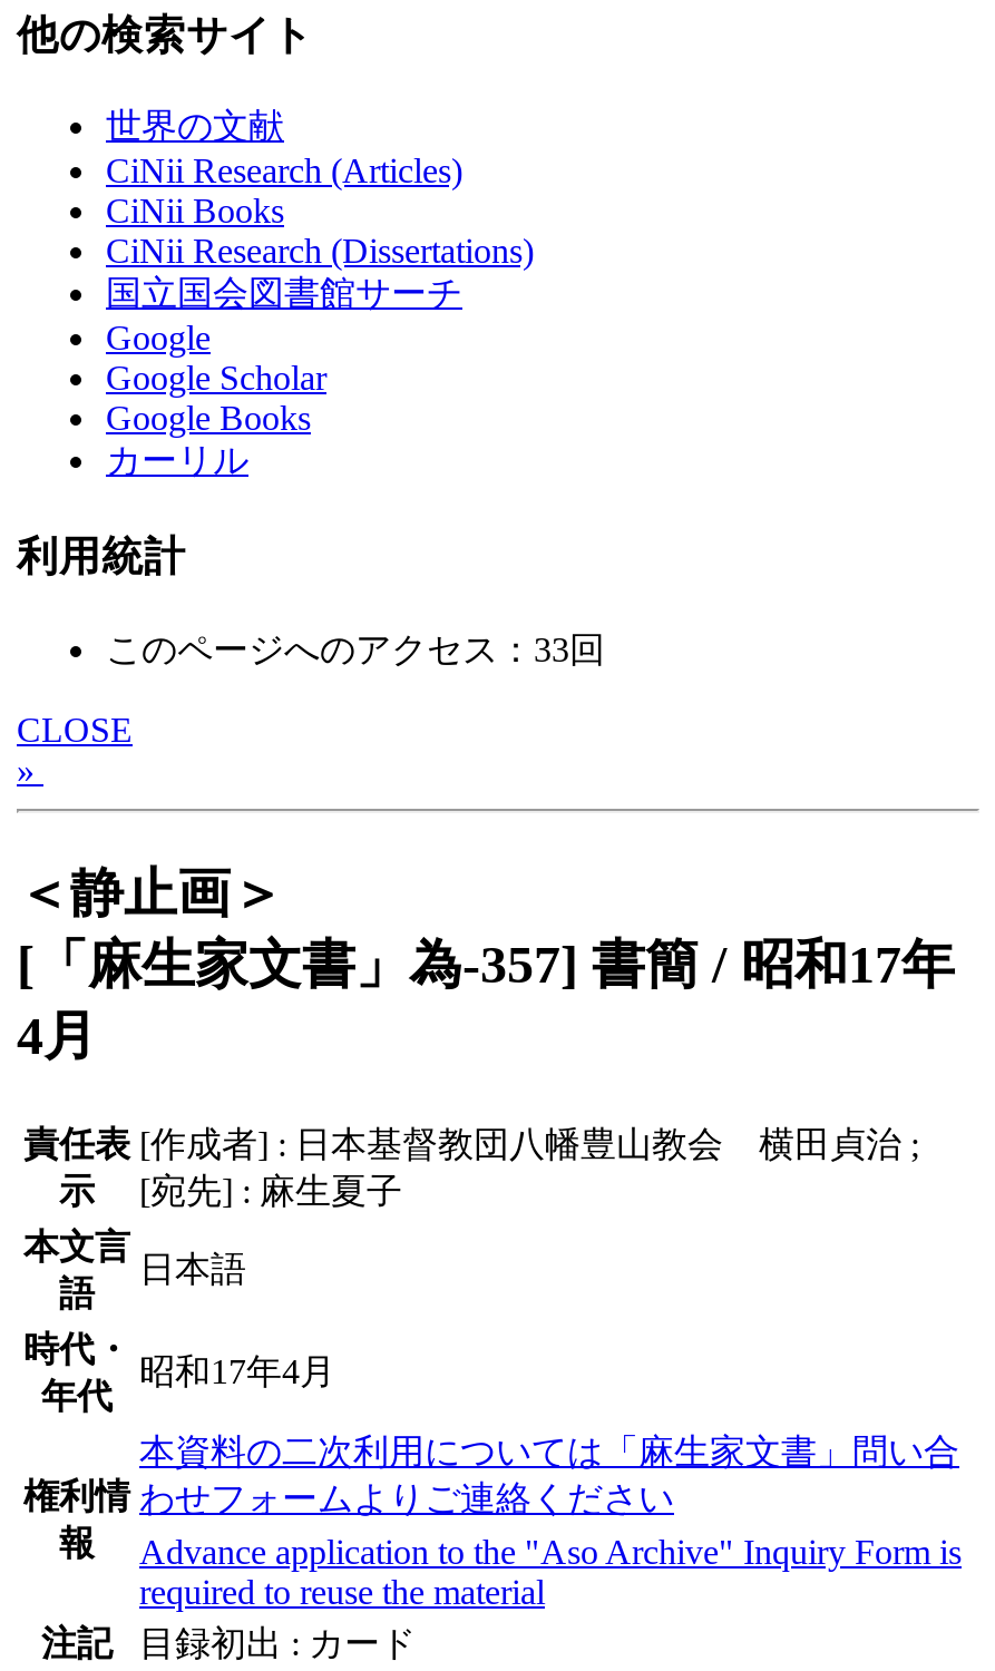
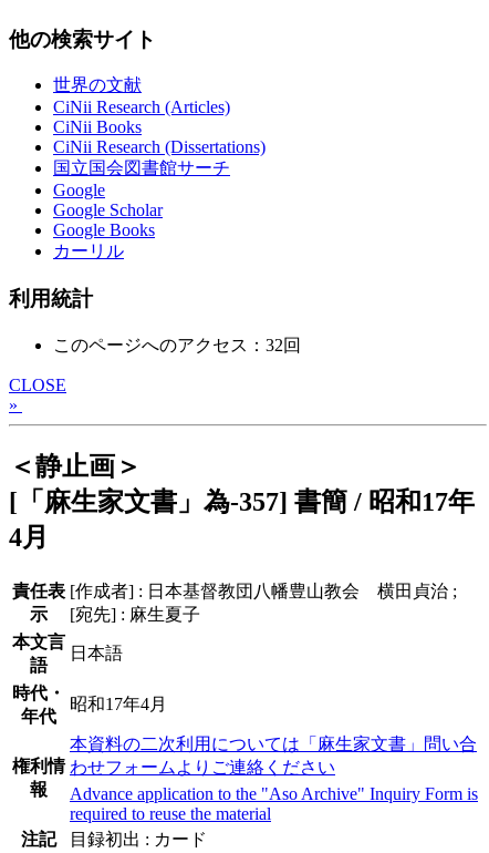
- このページへのアクセス：33回
+ このページへのアクセス：32回
